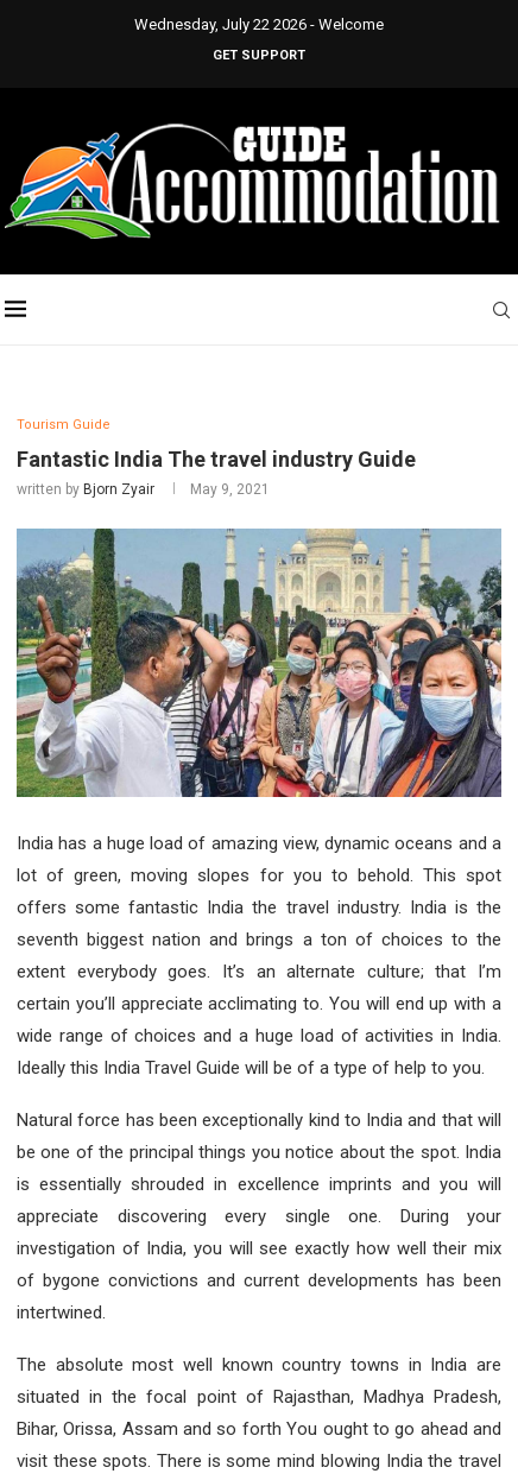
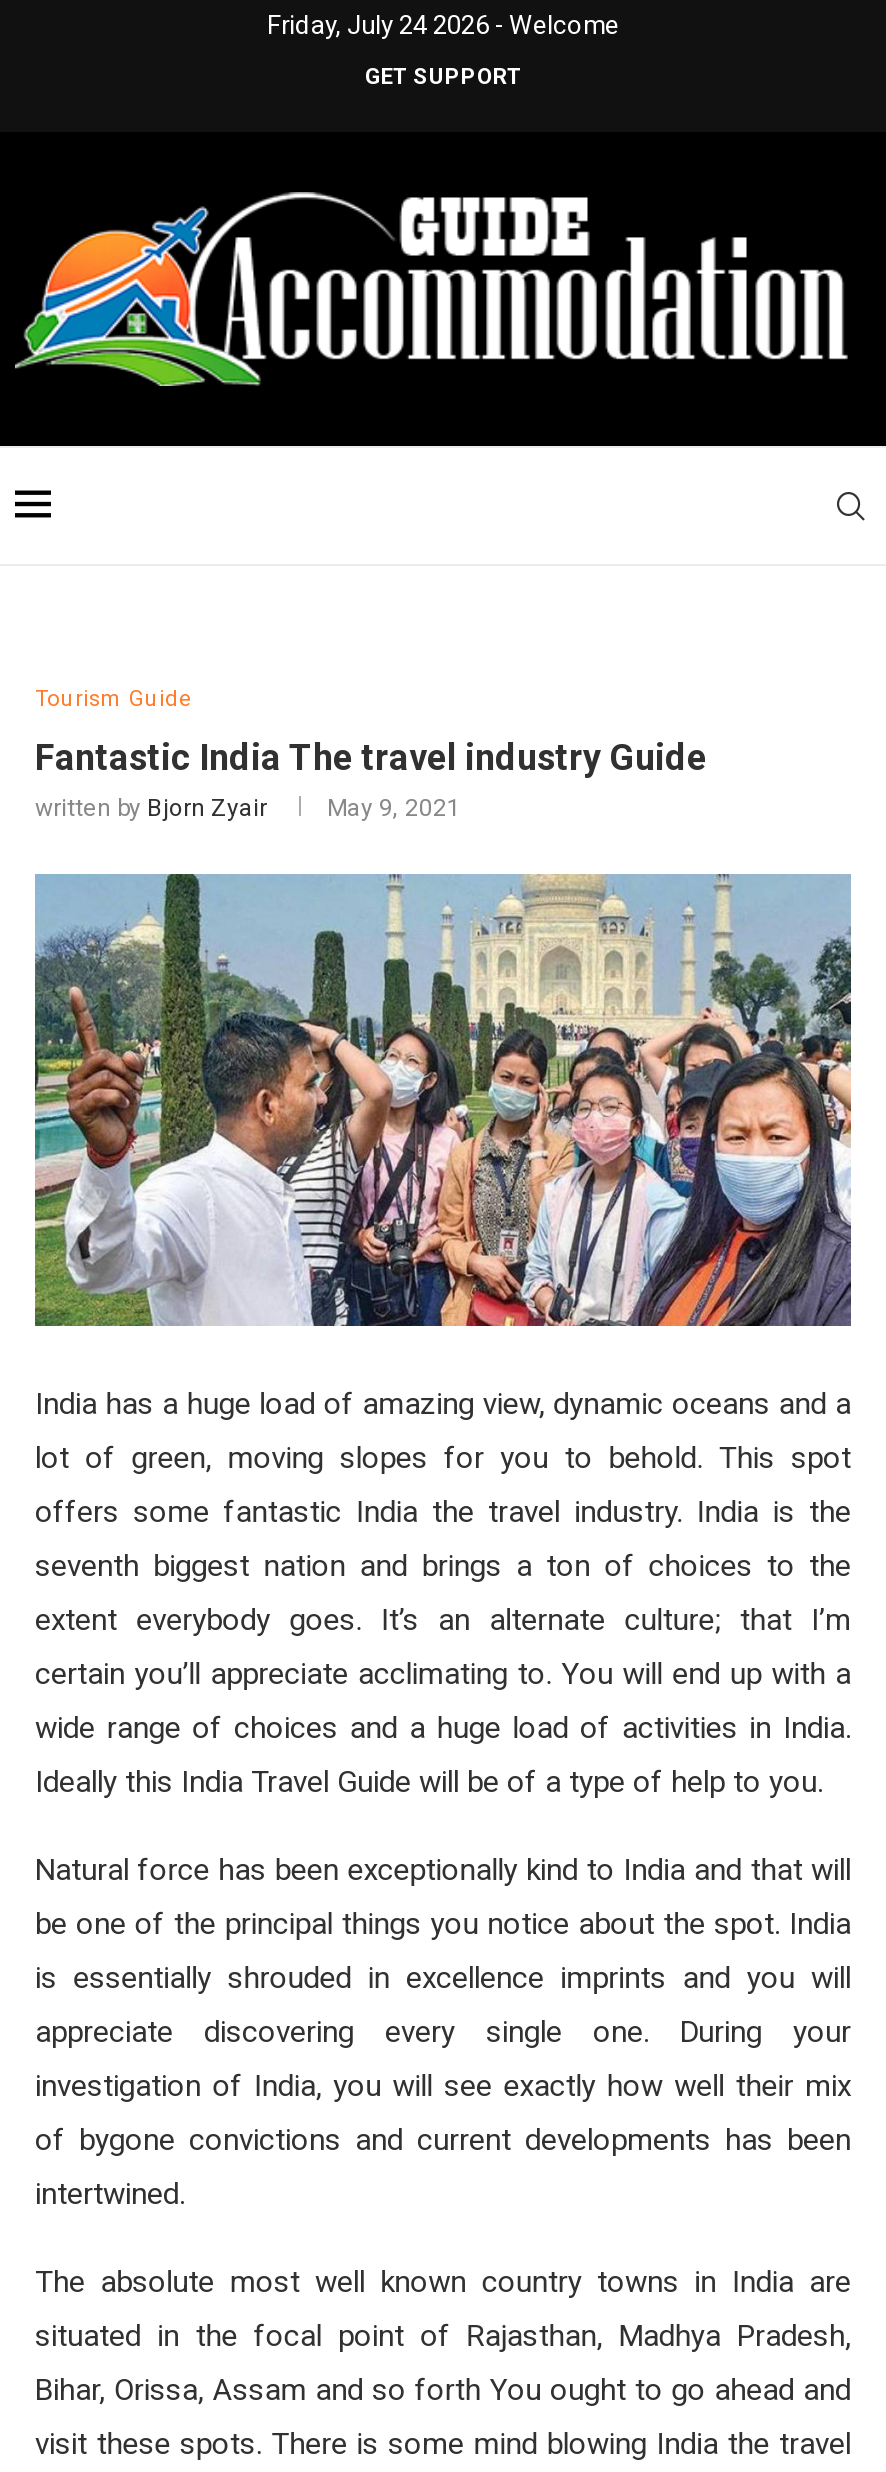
- Wednesday, July 22 2026 - Welcome
+ Friday, July 24 2026 - Welcome
